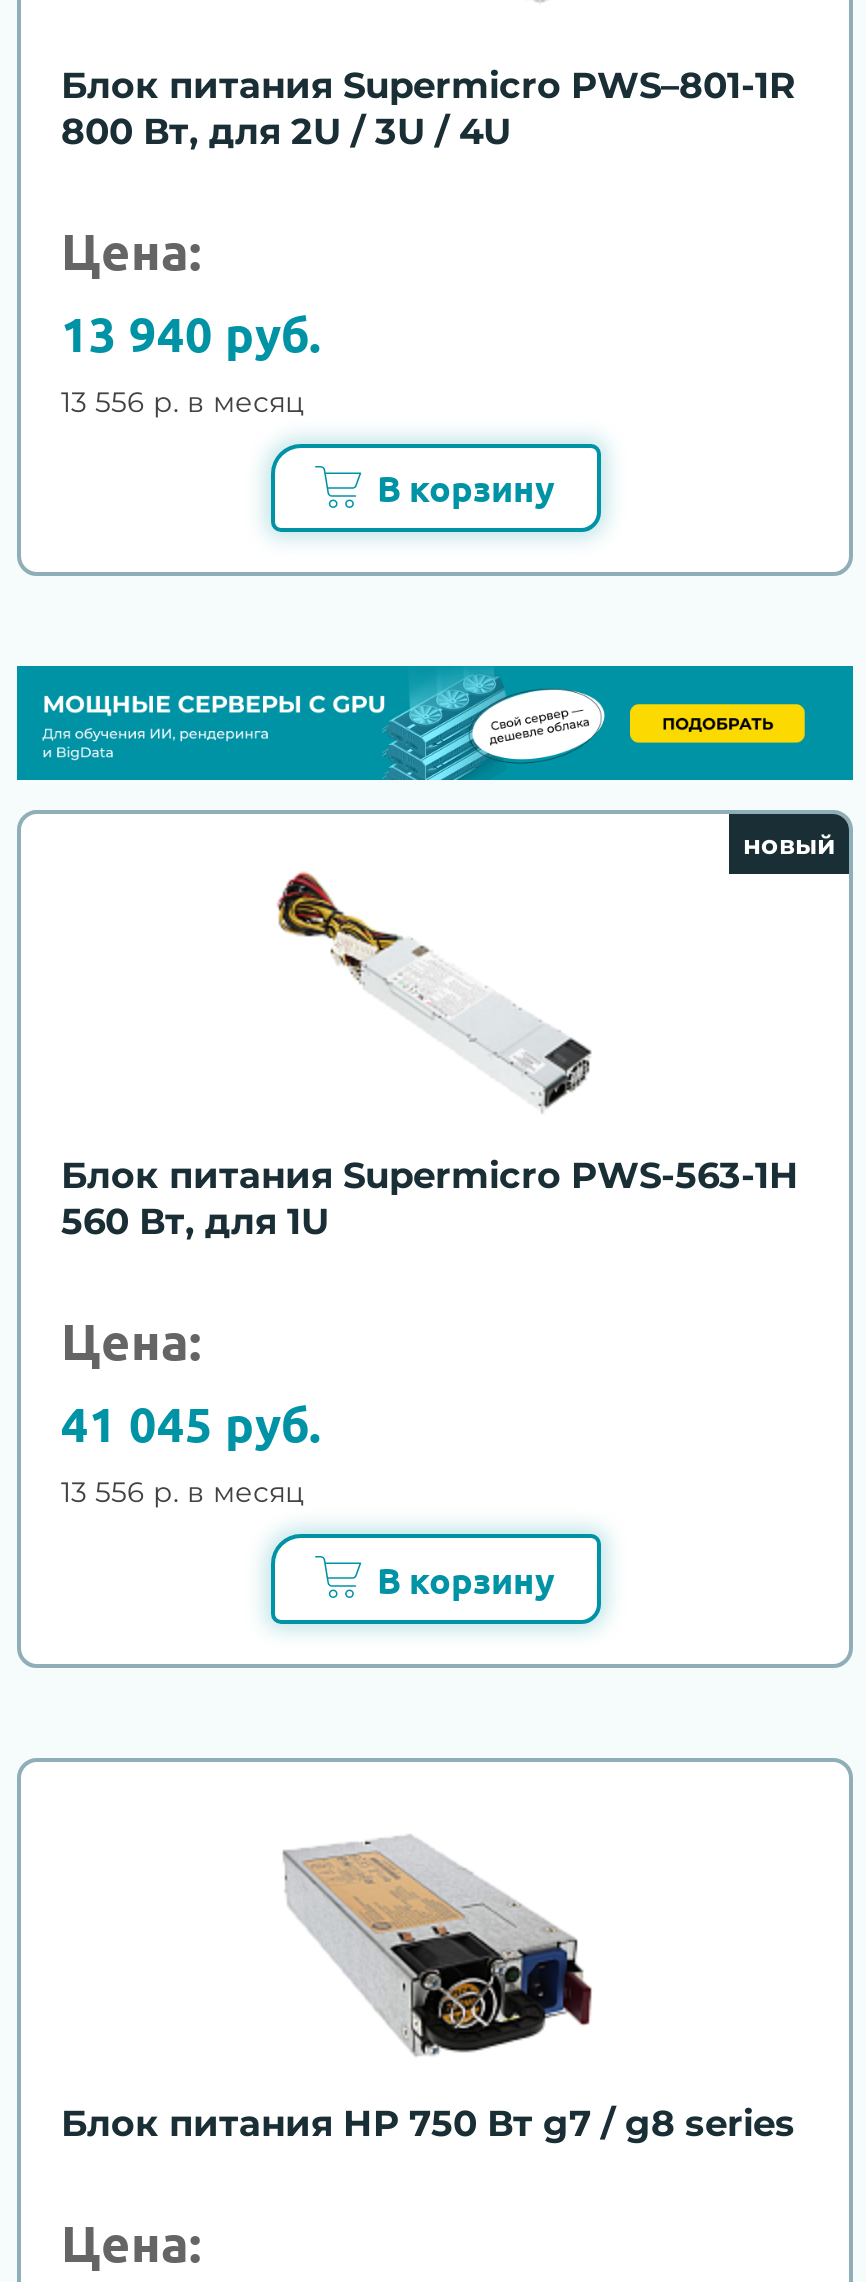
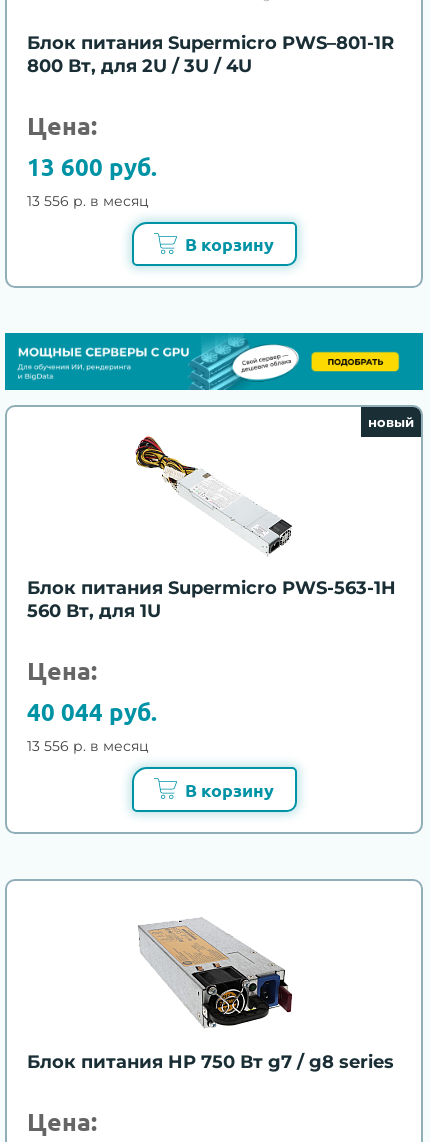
- 13 940 руб.
+ 13 600 руб.

- 41 045 руб.
+ 40 044 руб.
